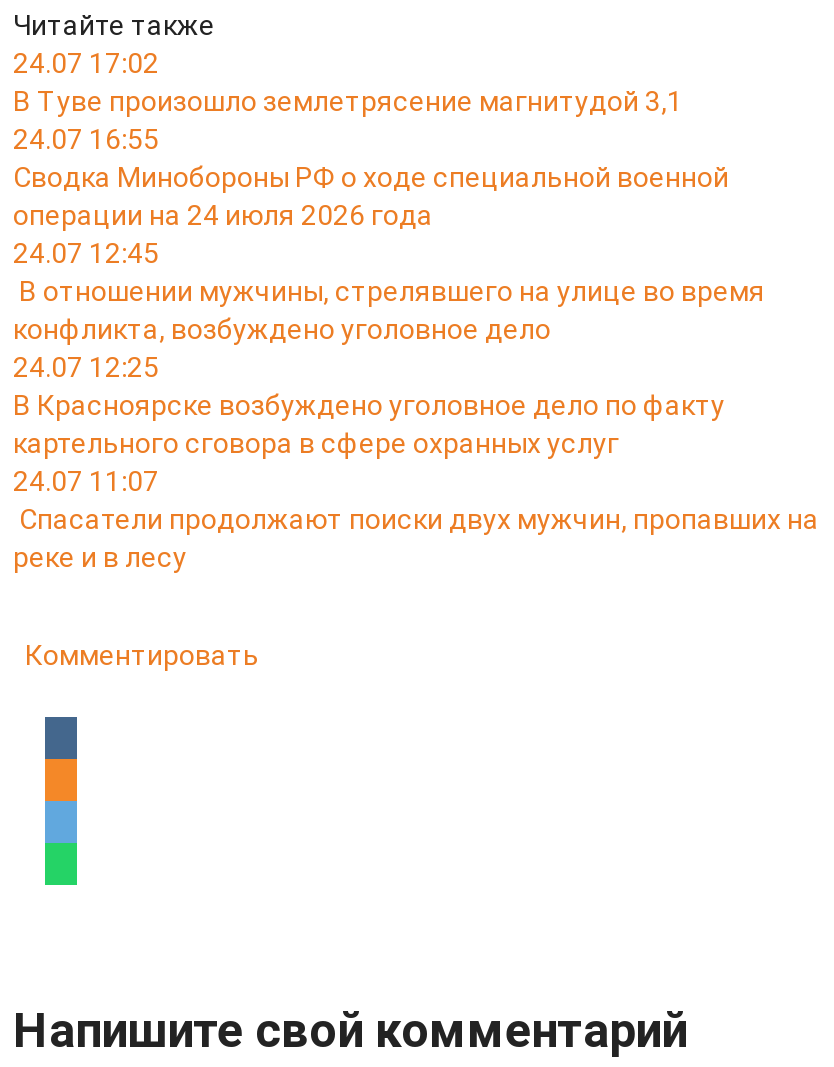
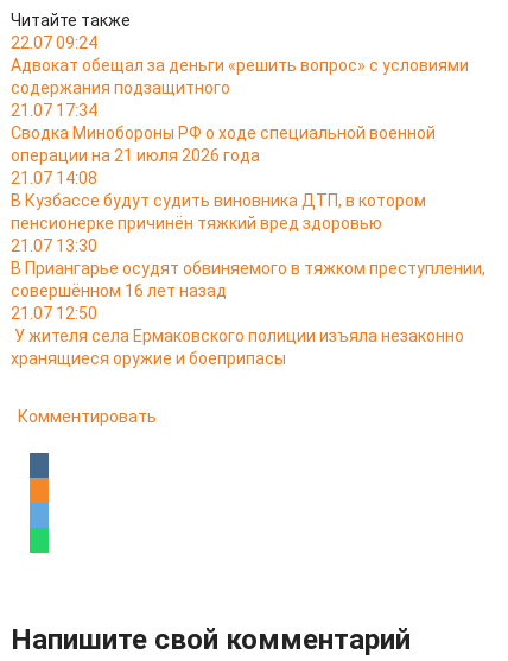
- 24.07 17:02
- В Туве произошло землетрясение магнитудой 3,1
- 24.07 16:55
+ 22.07 09:24
+ Адвокат обещал за деньги «решить вопрос» с условиями
+ содержания подзащитного
+ 21.07 17:34

- операции на 24 июля 2026 года
- 24.07 12:45
- В отношении мужчины, стрелявшего на улице во время
- конфликта, возбуждено уголовное дело
- 24.07 12:25
- В Красноярске возбуждено уголовное дело по факту
- картельного сговора в сфере охранных услуг
- 24.07 11:07
- Спасатели продолжают поиски двух мужчин, пропавших на
- реке и в лесу
+ операции на 21 июля 2026 года
+ 21.07 14:08
+ В Кузбассе будут судить виновника ДТП, в котором
+ пенсионерке причинён тяжкий вред здоровью
+ 21.07 13:30
+ В Приангарье осудят обвиняемого в тяжком преступлении,
+ совершённом 16 лет назад
+ 21.07 12:50
+ У жителя села Ермаковского полиции изъяла незаконно
+ хранящиеся оружие и боеприпасы
